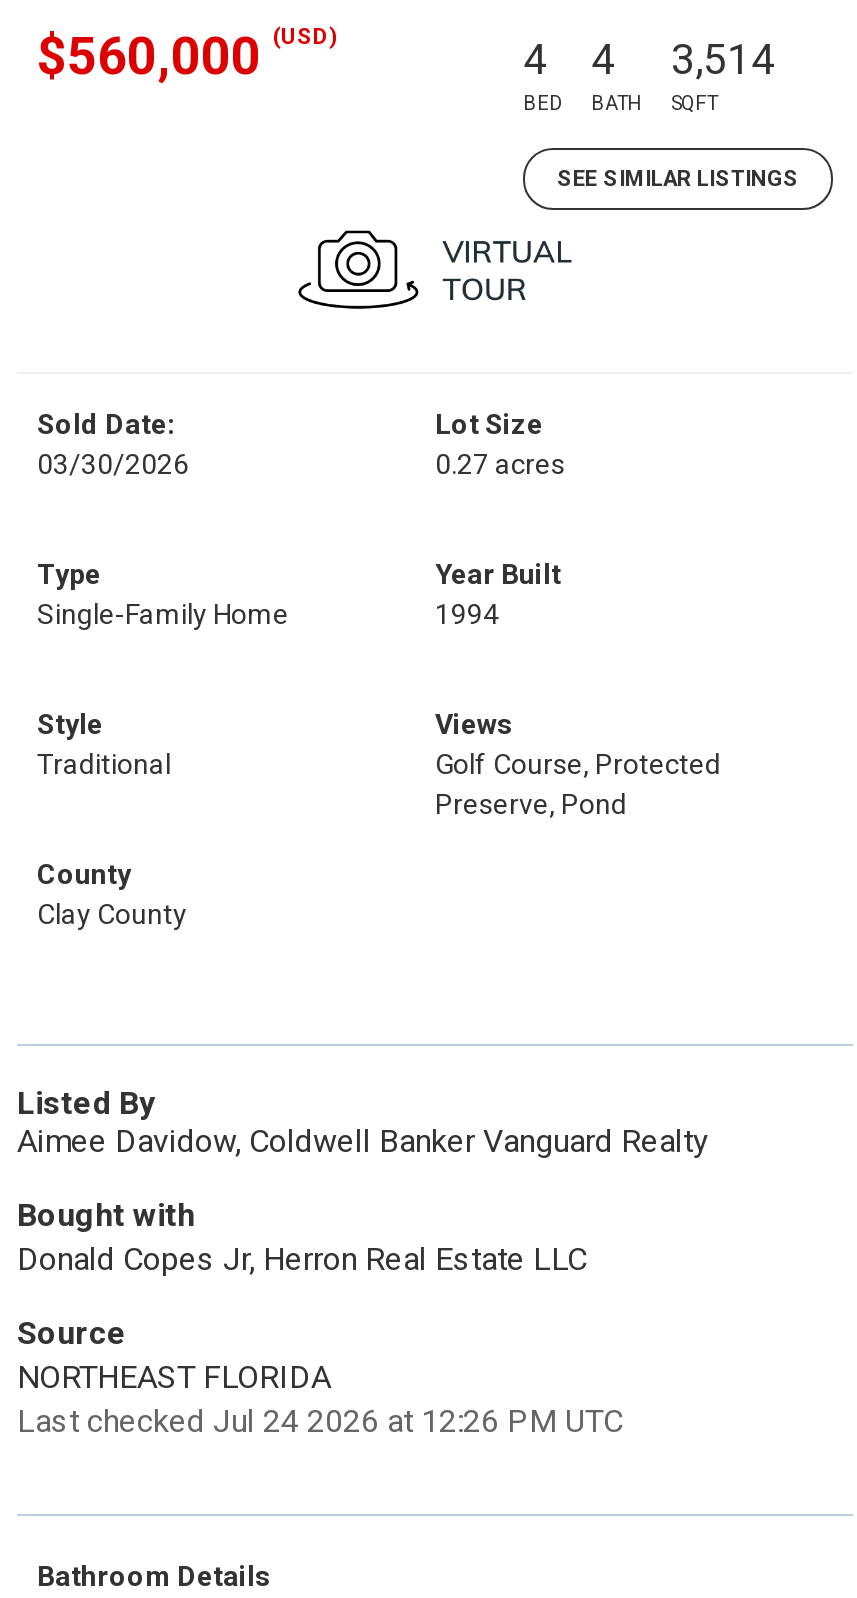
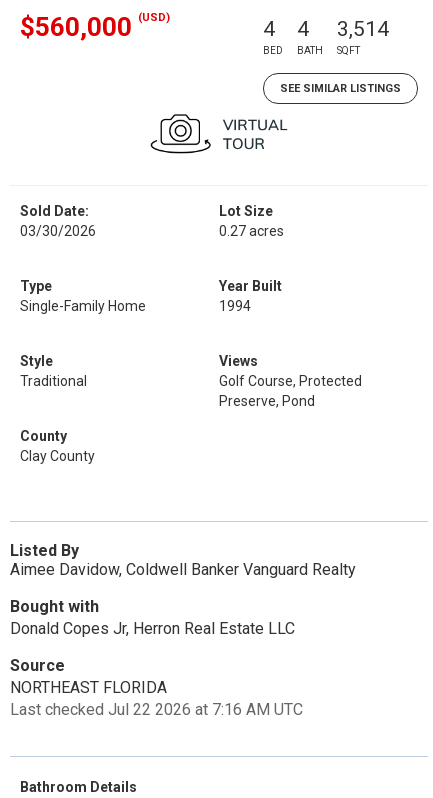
- Last checked Jul 24 2026 at 12:26 PM UTC
+ Last checked Jul 22 2026 at 7:16 AM UTC
